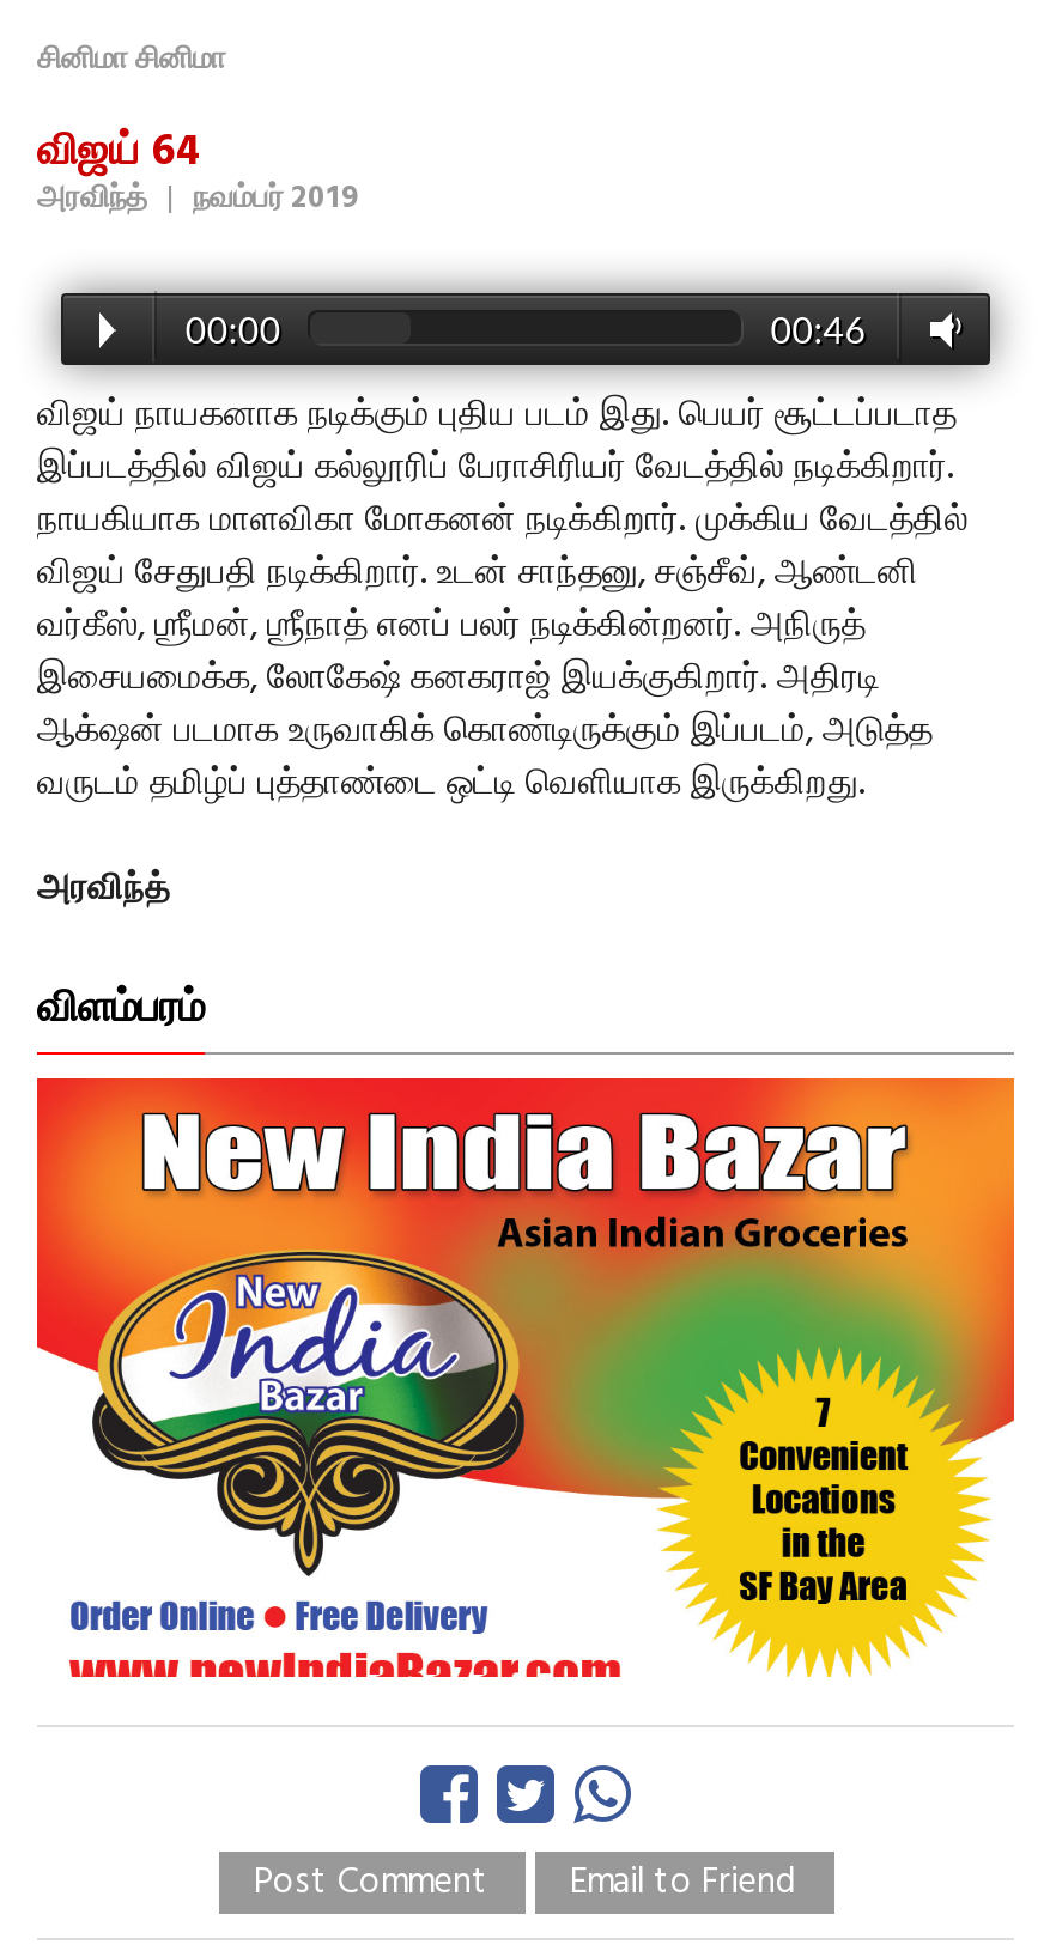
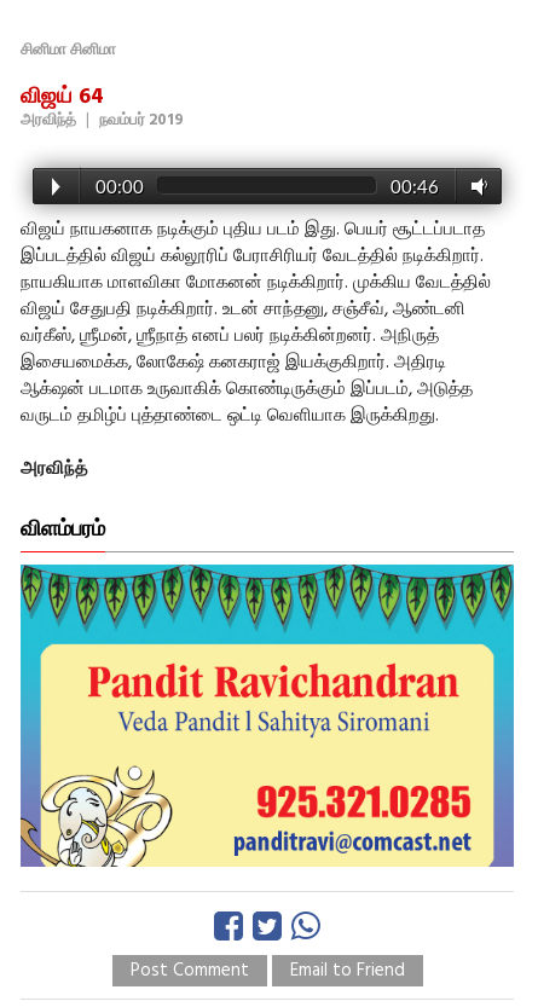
- [image]
+ [image]
